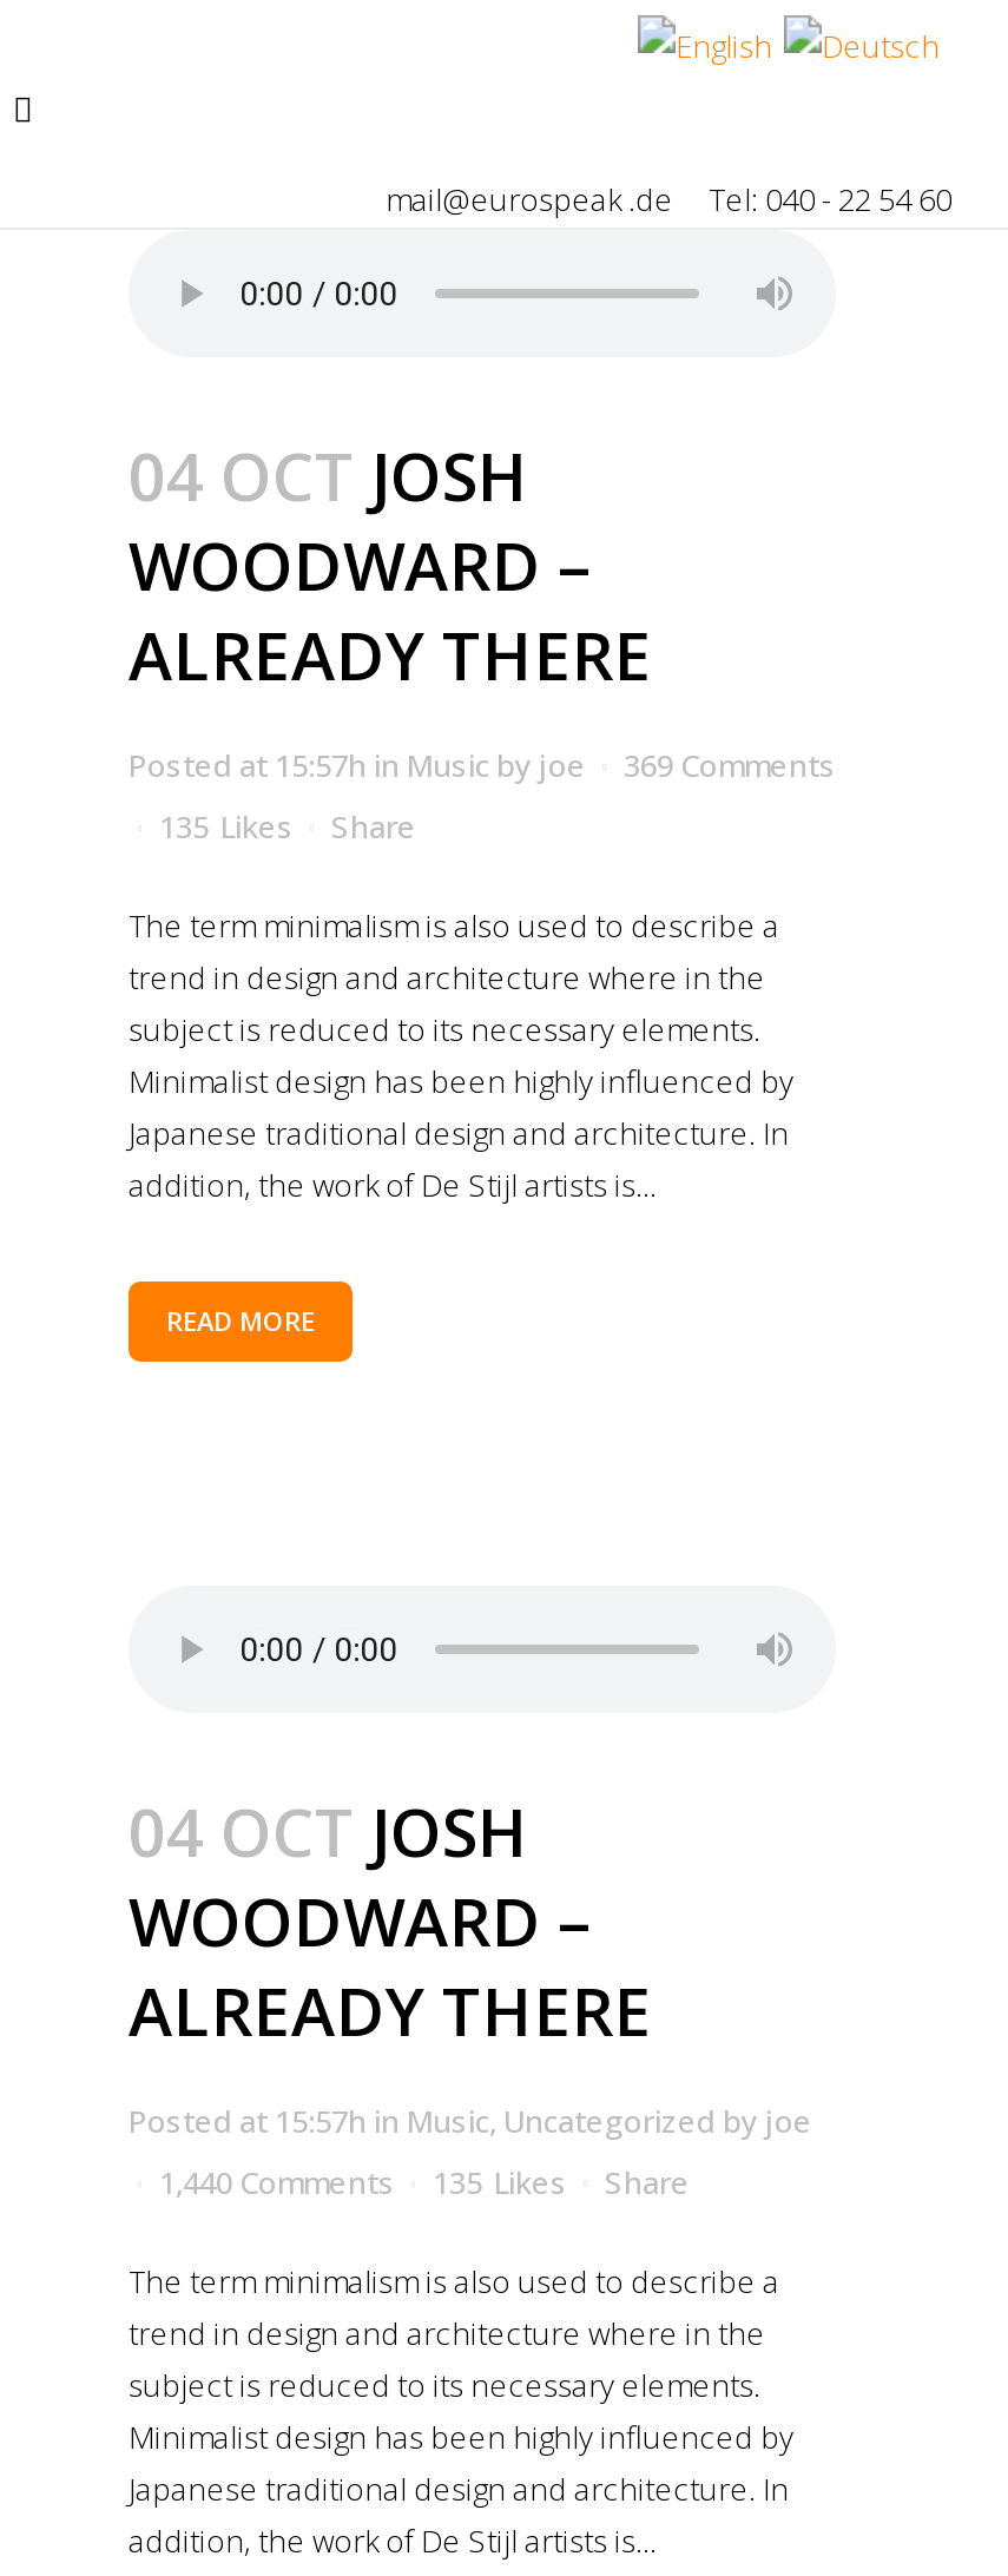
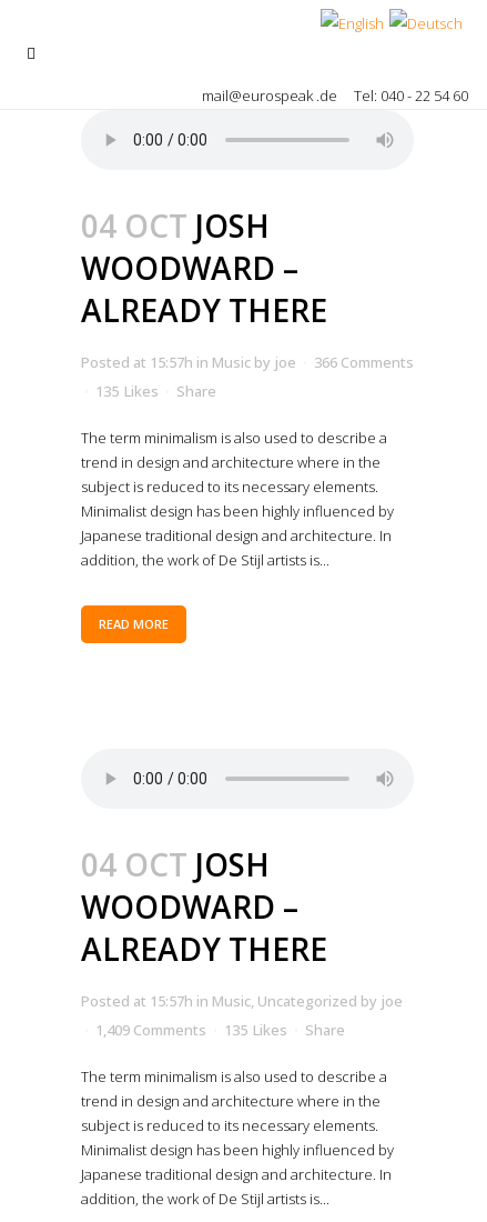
- Posted at 15:57h in Music by joe 369 Comments
+ Posted at 15:57h in Music by joe 366 Comments

- 1,440 Comments 135 Likes Share
+ 1,409 Comments 135 Likes Share
